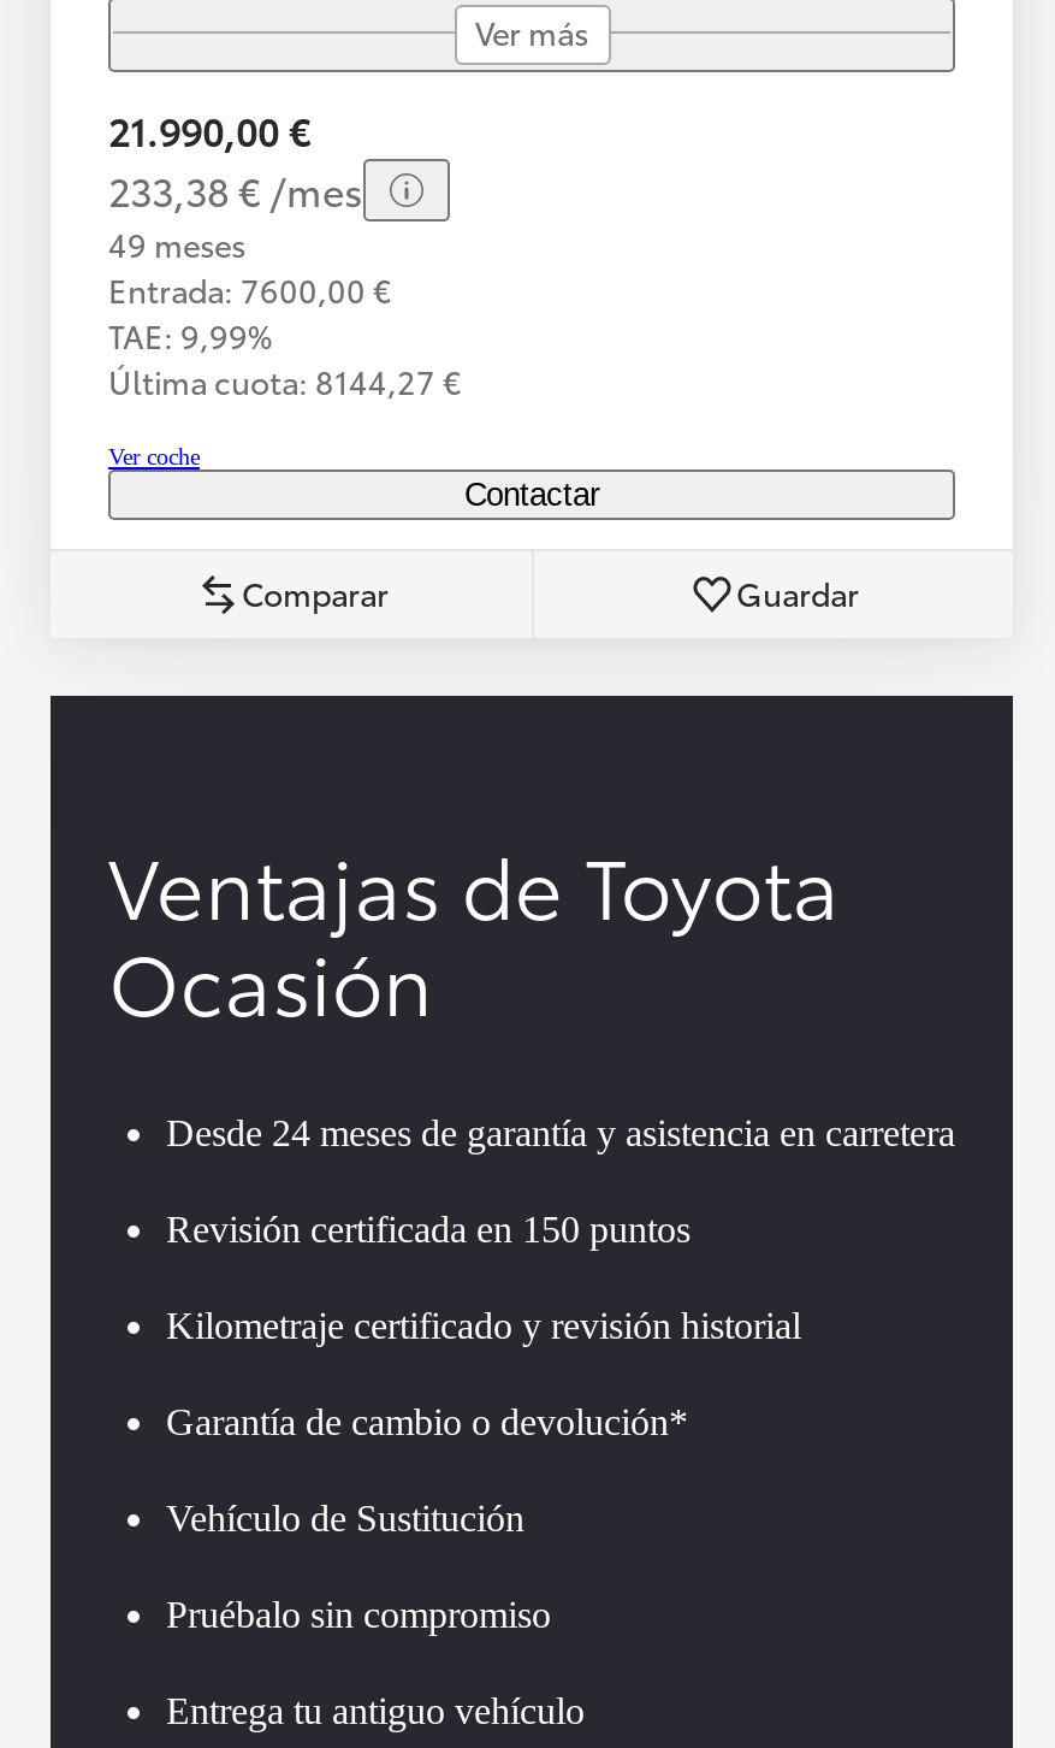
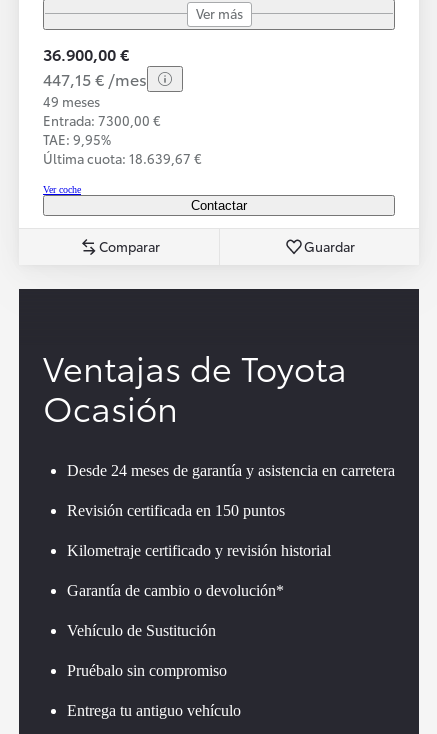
- 21.990,00 €
+ 36.900,00 €

- 233,38 € /mes
+ 447,15 € /mes

- Entrada: 7600,00 €
+ Entrada: 7300,00 €

- TAE: 9,99%
+ TAE: 9,95%

- Última cuota: 8144,27 €
+ Última cuota: 18.639,67 €
